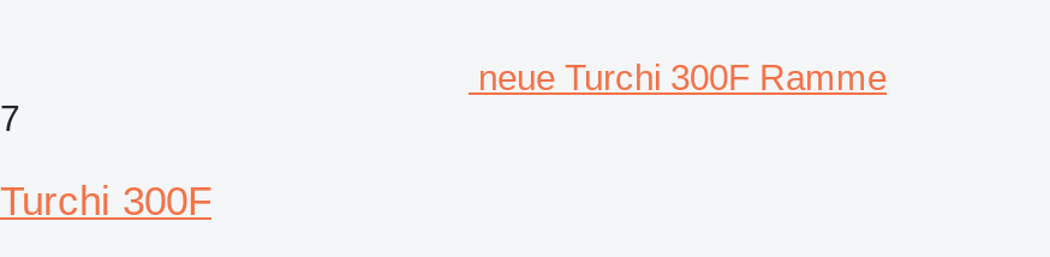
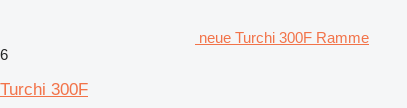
- 7
+ 6
